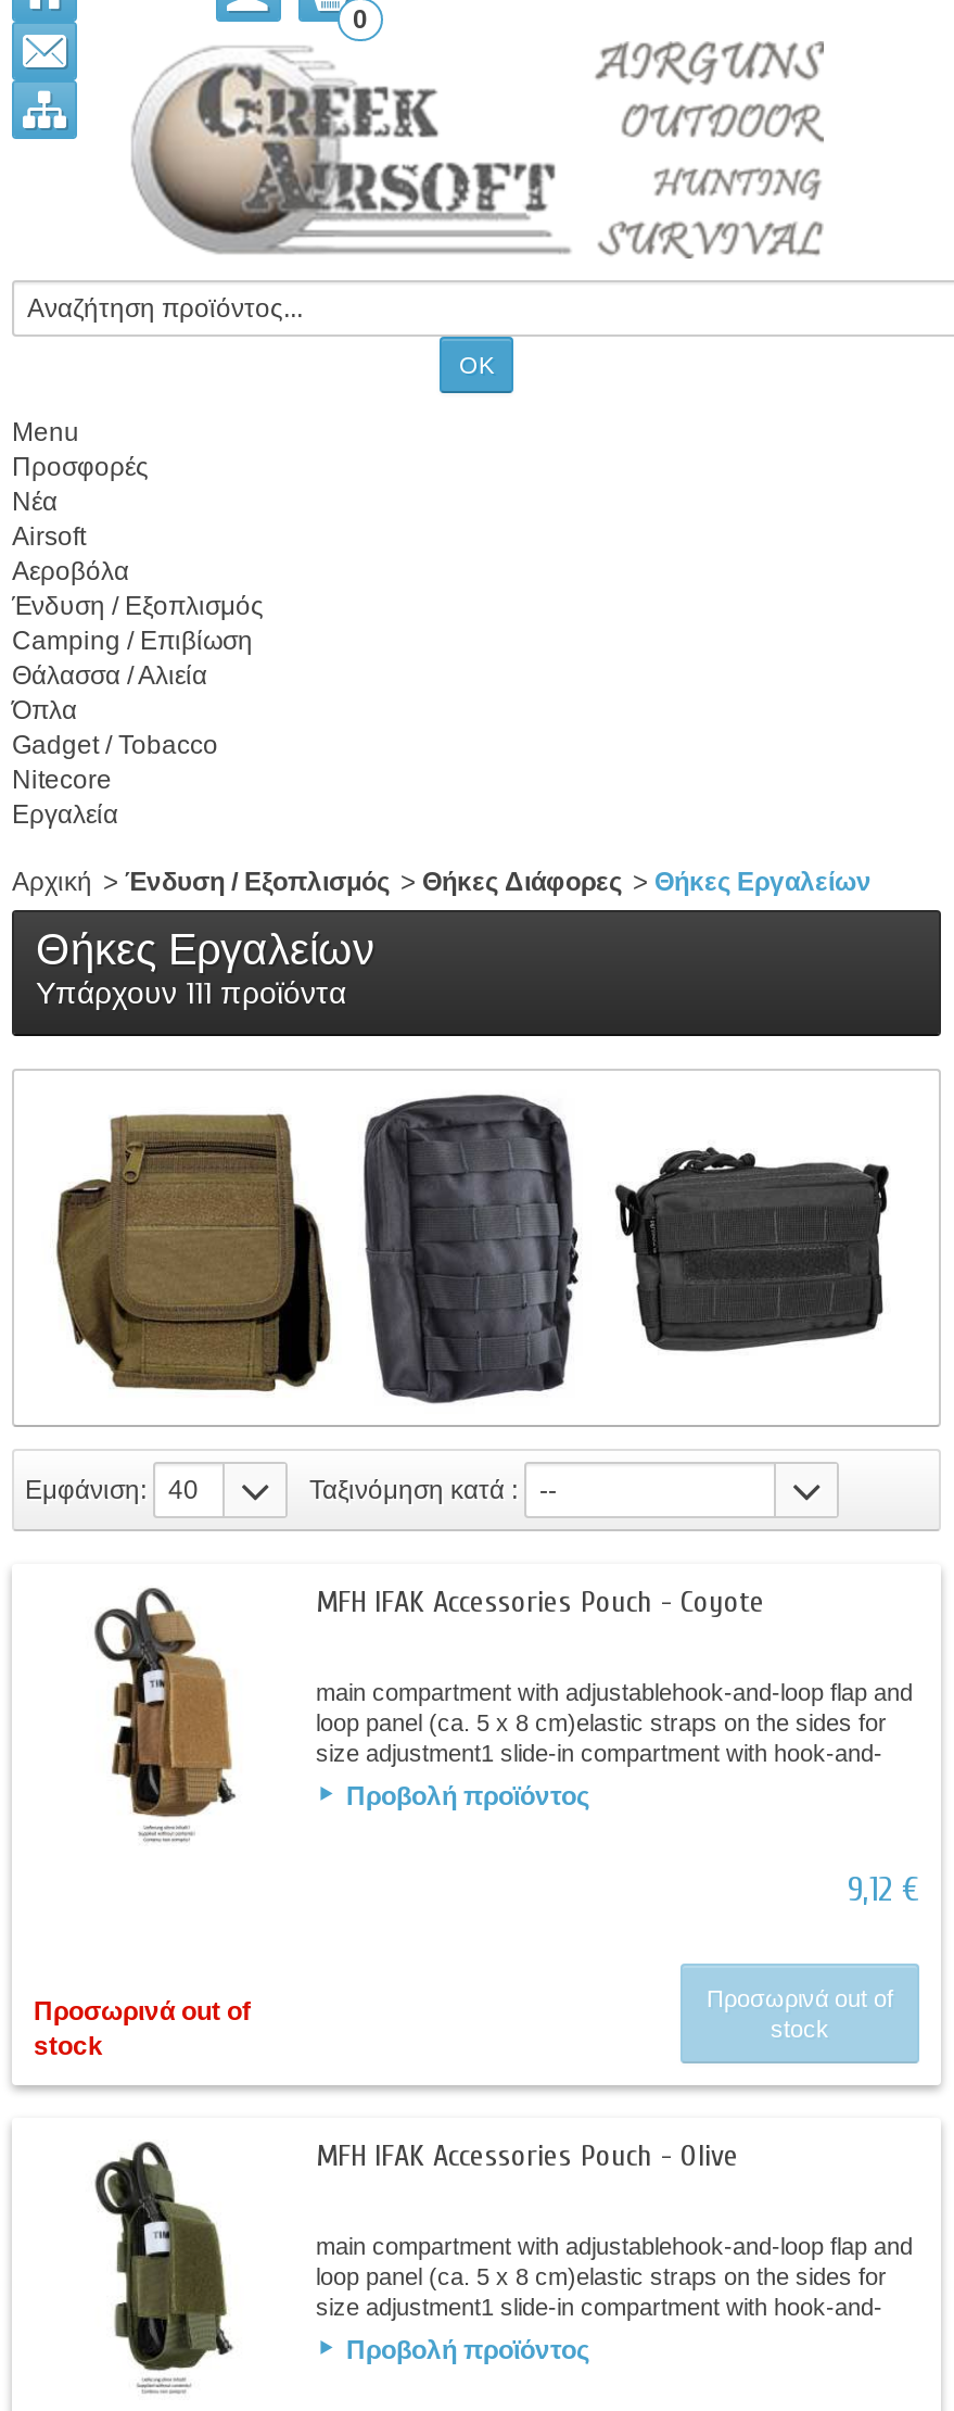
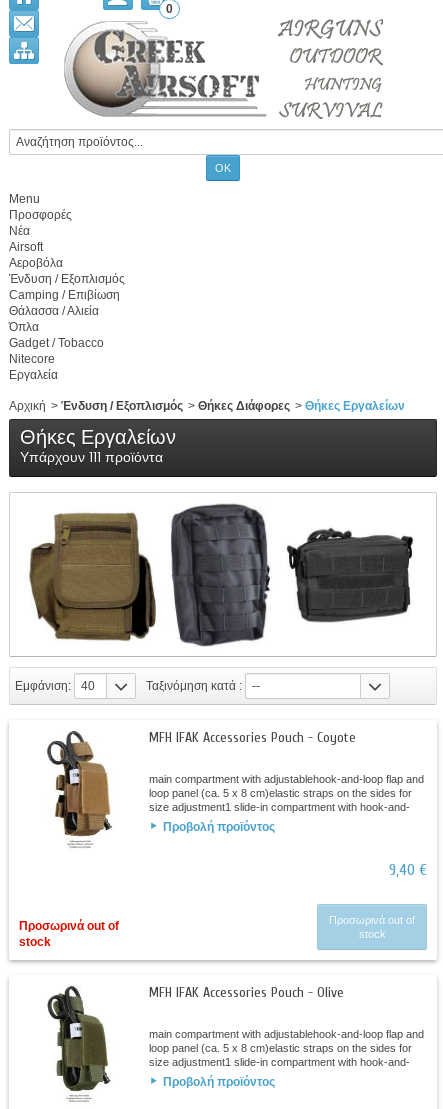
- 9,12 €
+ 9,40 €
